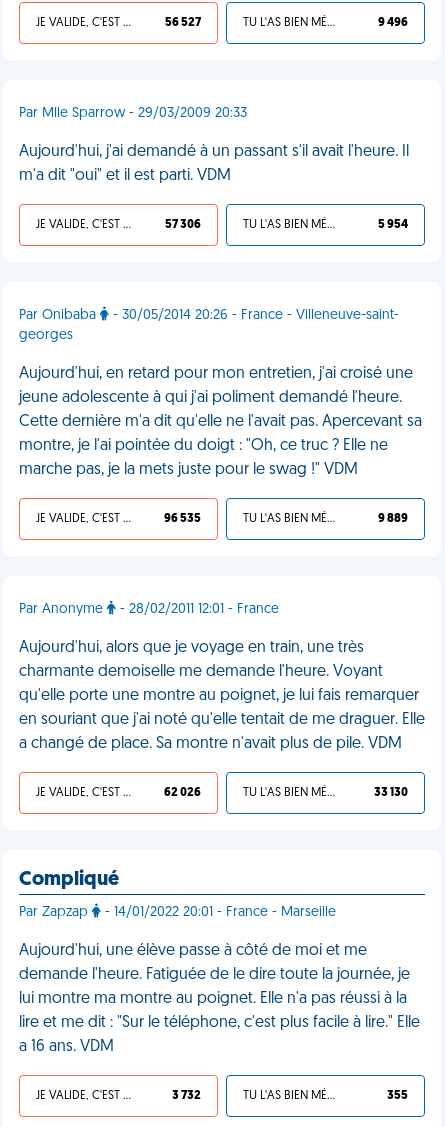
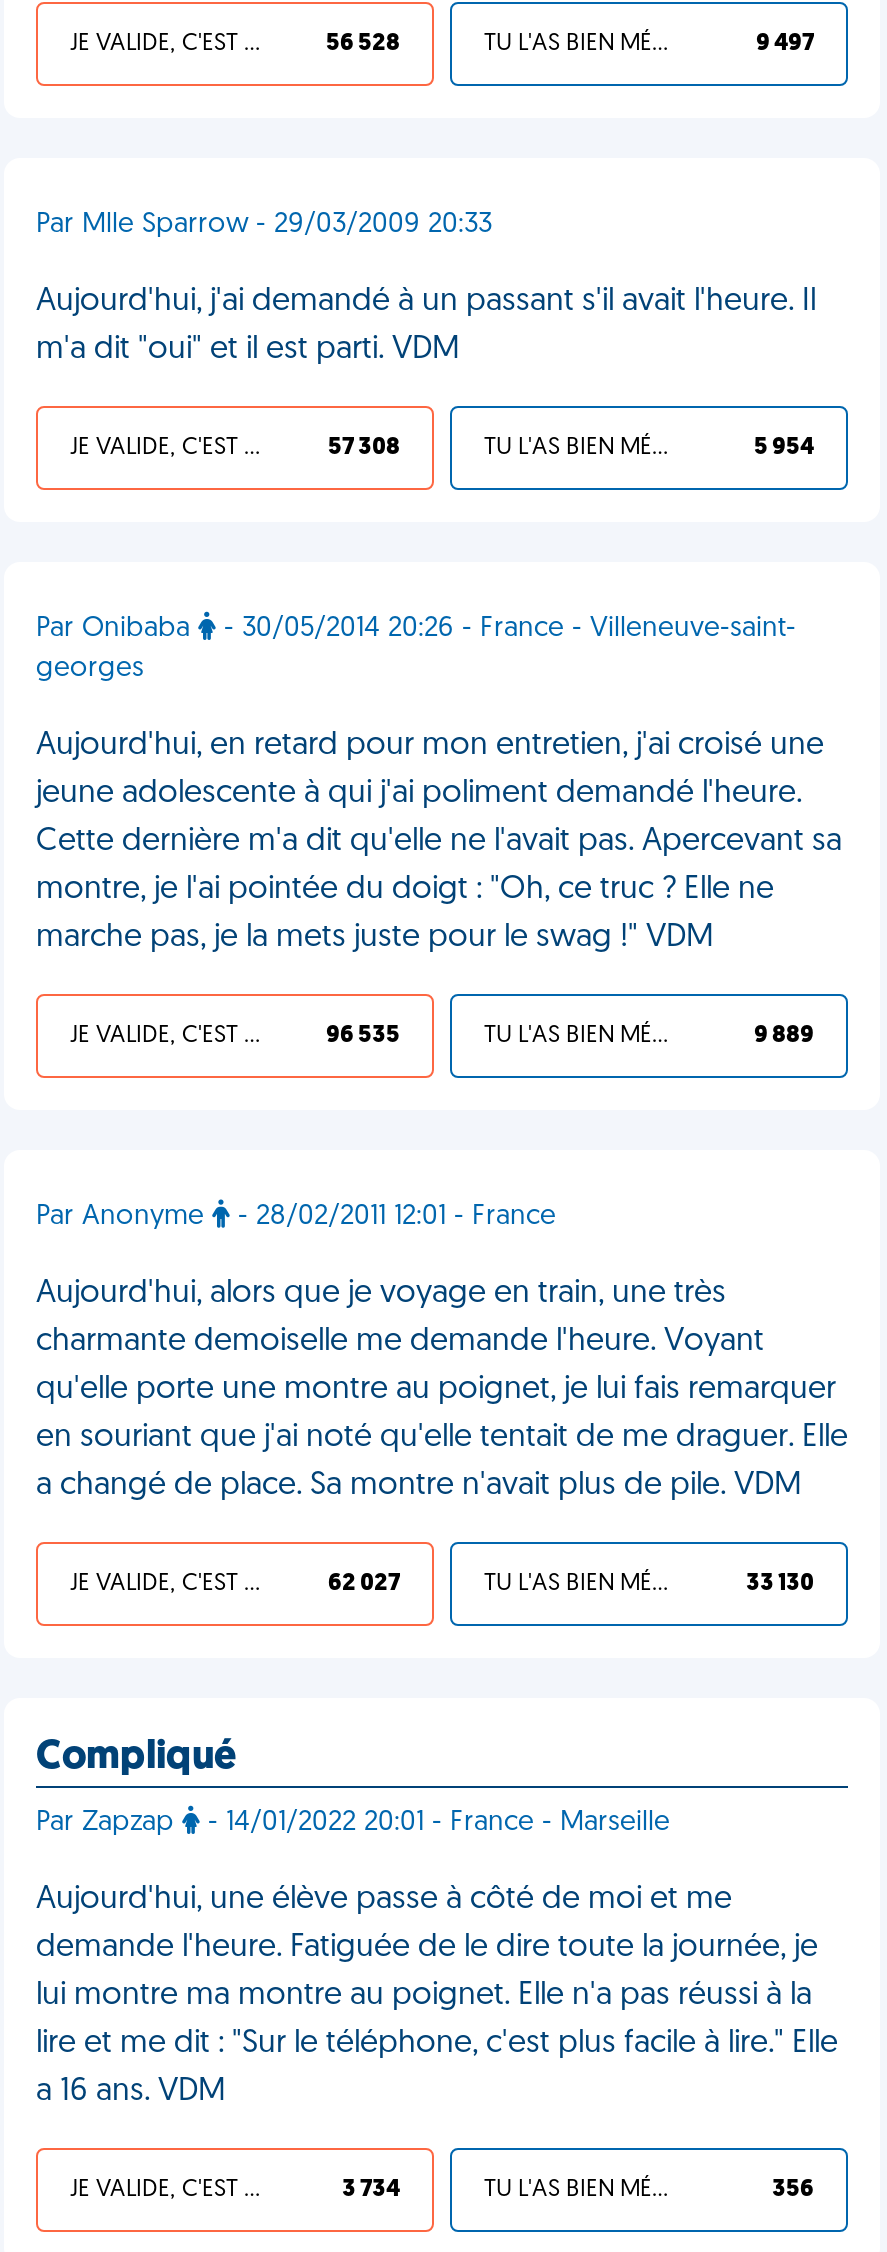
- 56 527
+ 56 528

- 9 496
+ 9 497

- 57 306
+ 57 308

- 62 026
+ 62 027

- 3 732
+ 3 734

- 355
+ 356
